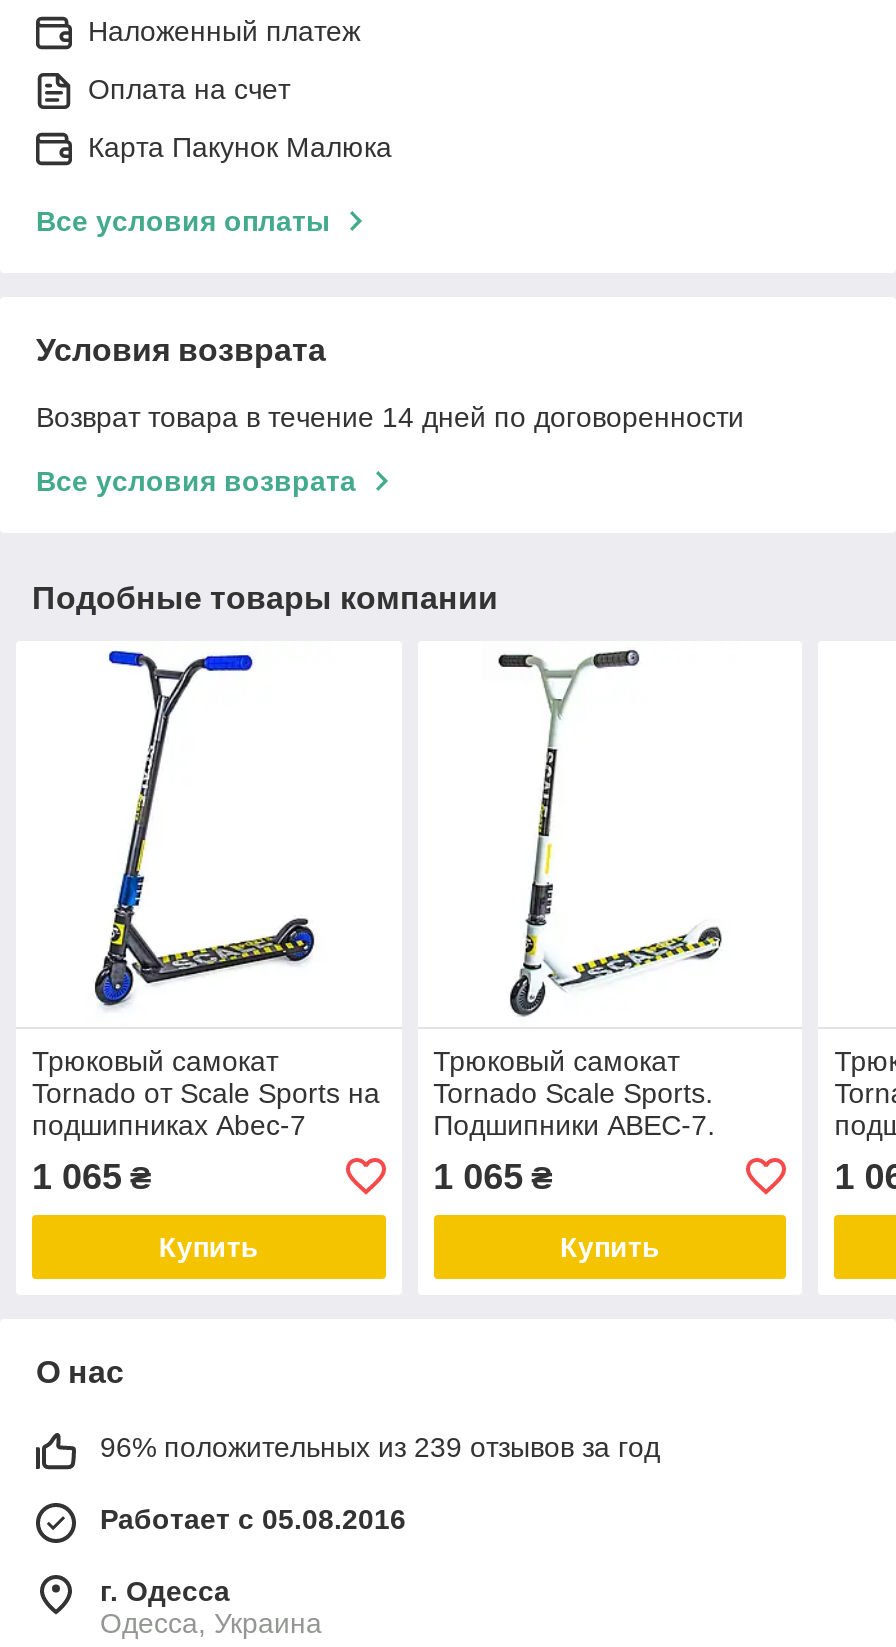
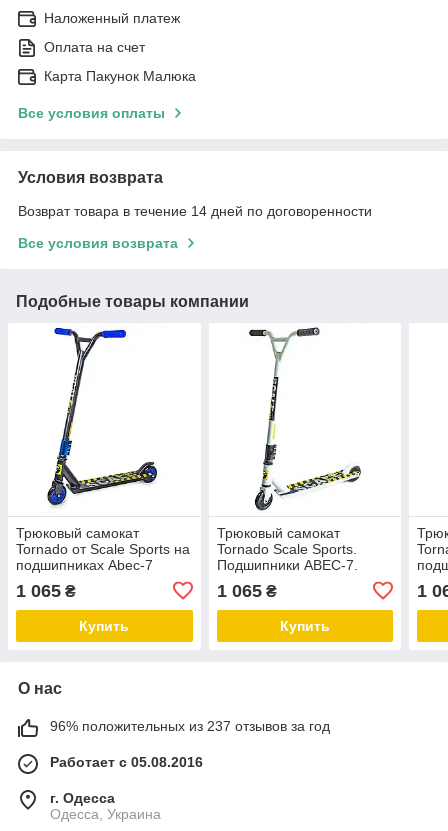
- 96% положительных из 239 отзывов за год
+ 96% положительных из 237 отзывов за год
